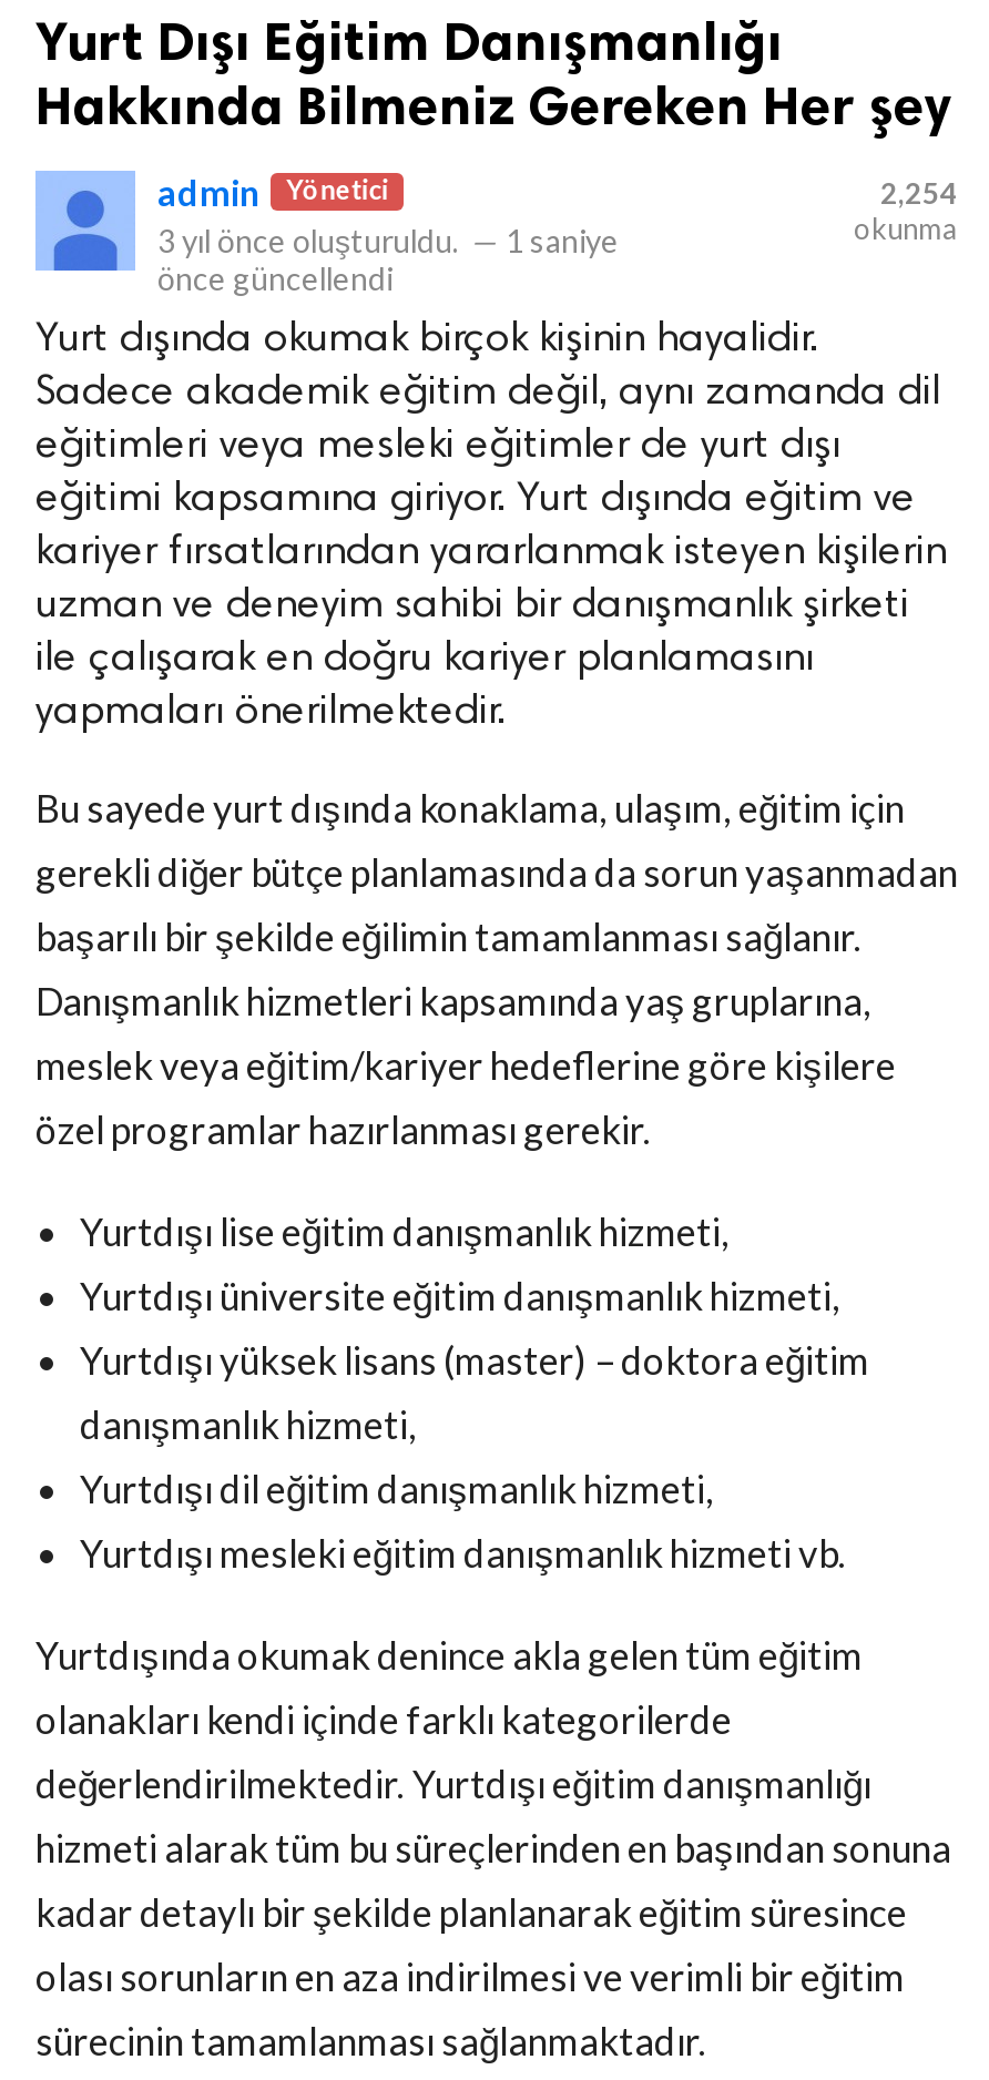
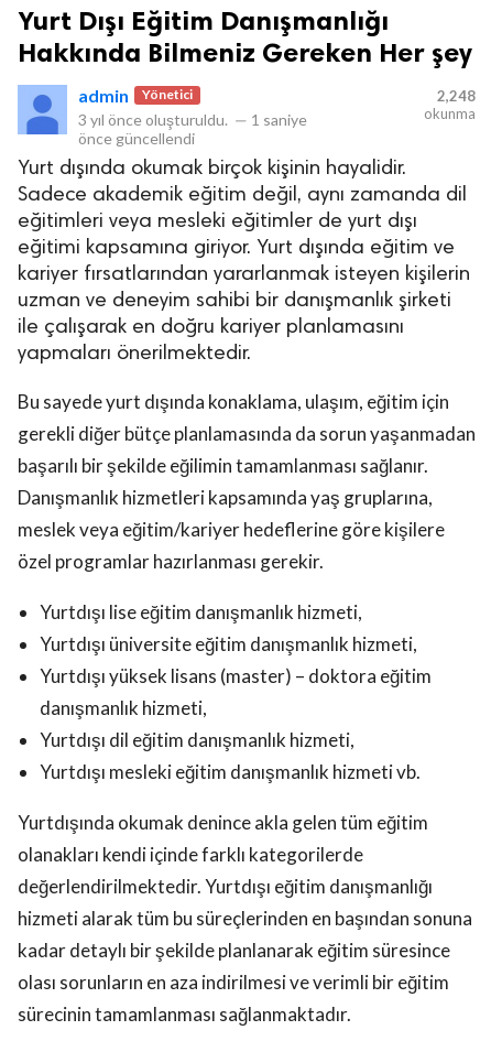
- 2,254
+ 2,248
